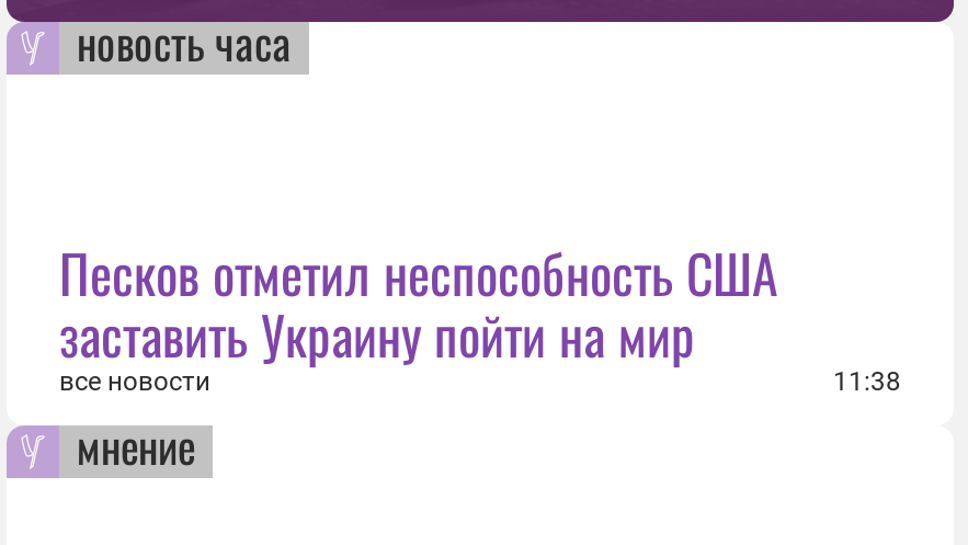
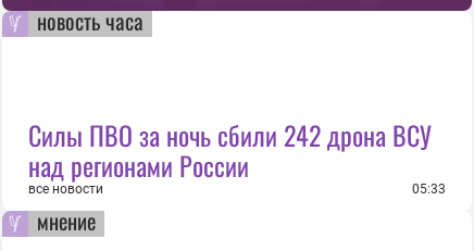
- Песков отметил неспособность США
- заставить Украину пойти на мир
+ Силы ПВО за ночь сбили 242 дрона ВСУ
+ над регионами России

- 11:38
+ 05:33
